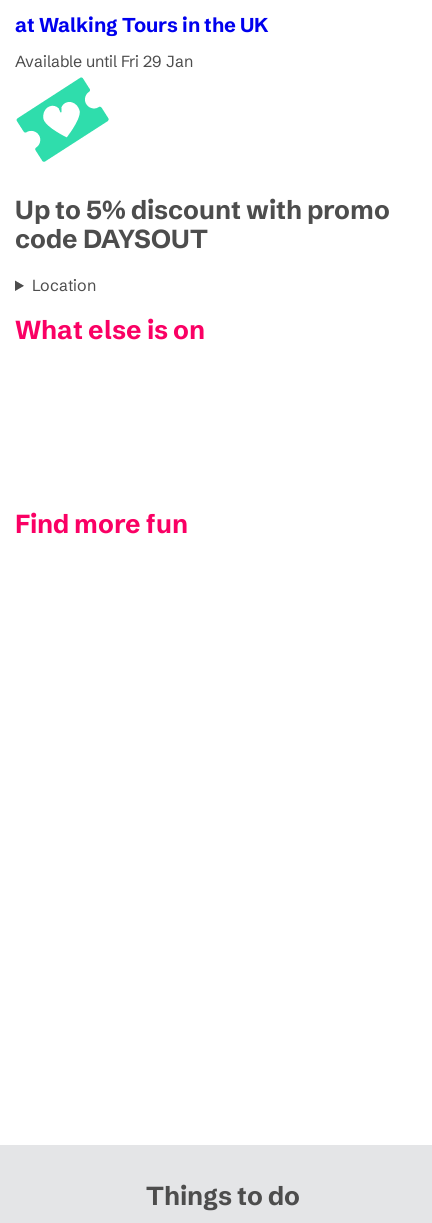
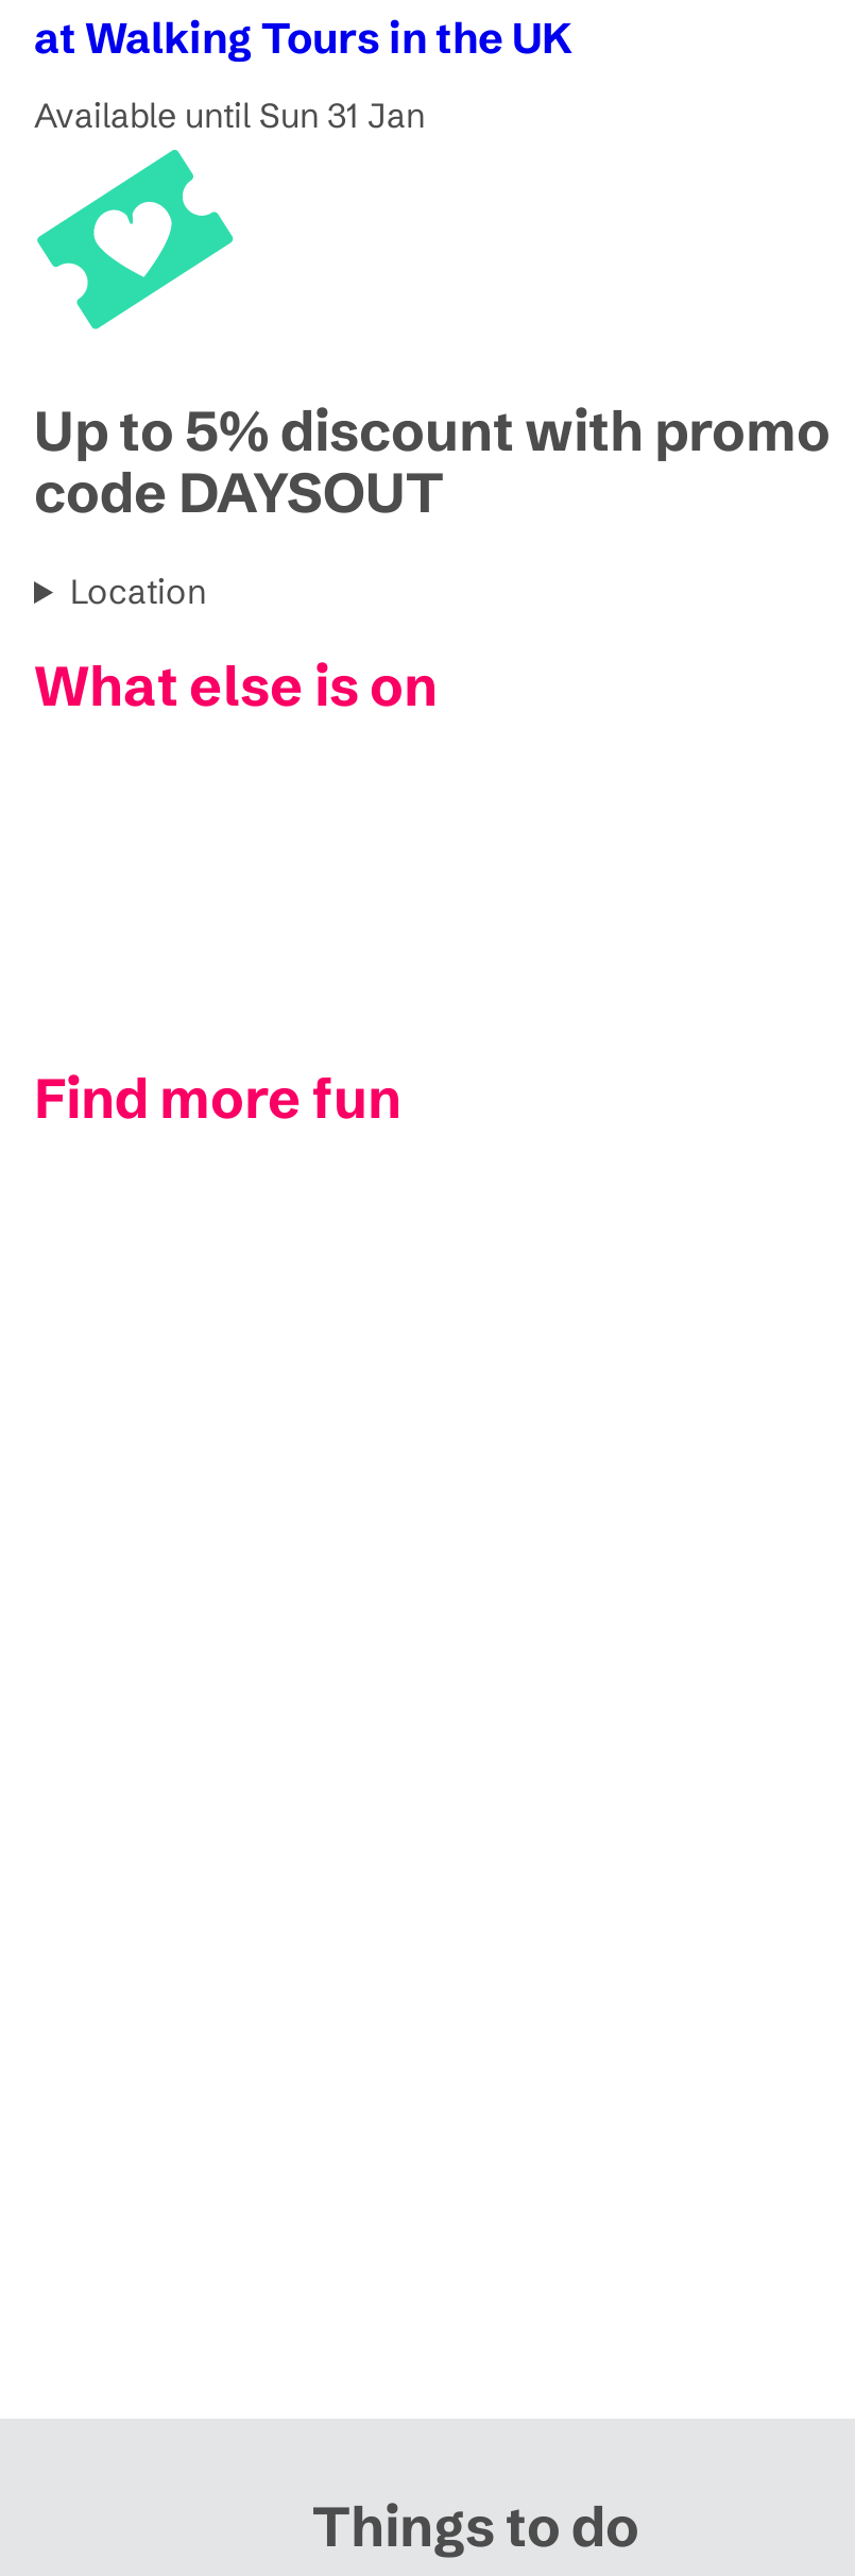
- Available until Fri 29 Jan
+ Available until Sun 31 Jan
